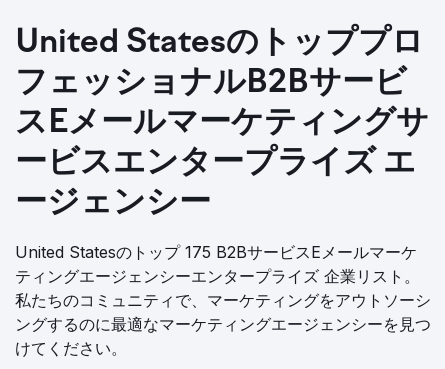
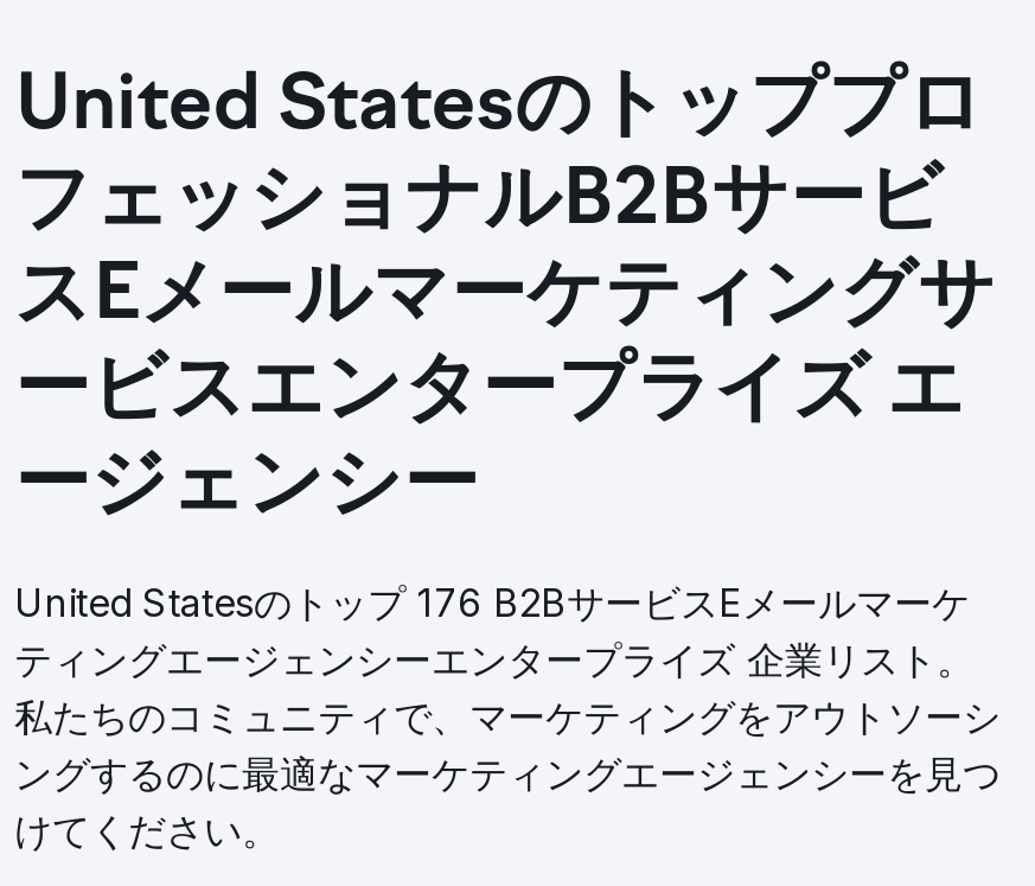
- United Statesのトップ 175 B2BサービスEメールマーケ
+ United Statesのトップ 176 B2BサービスEメールマーケ
